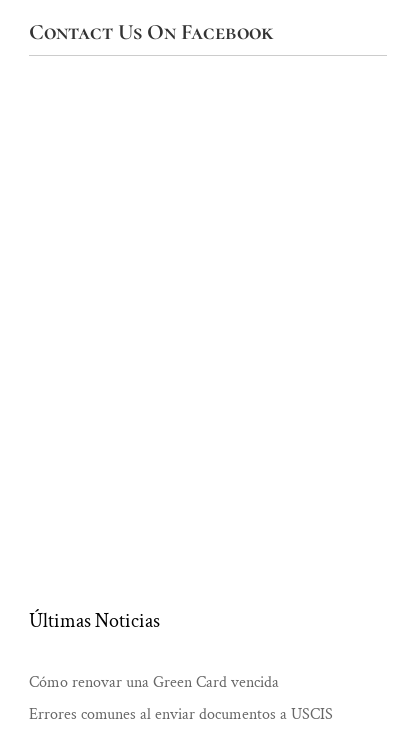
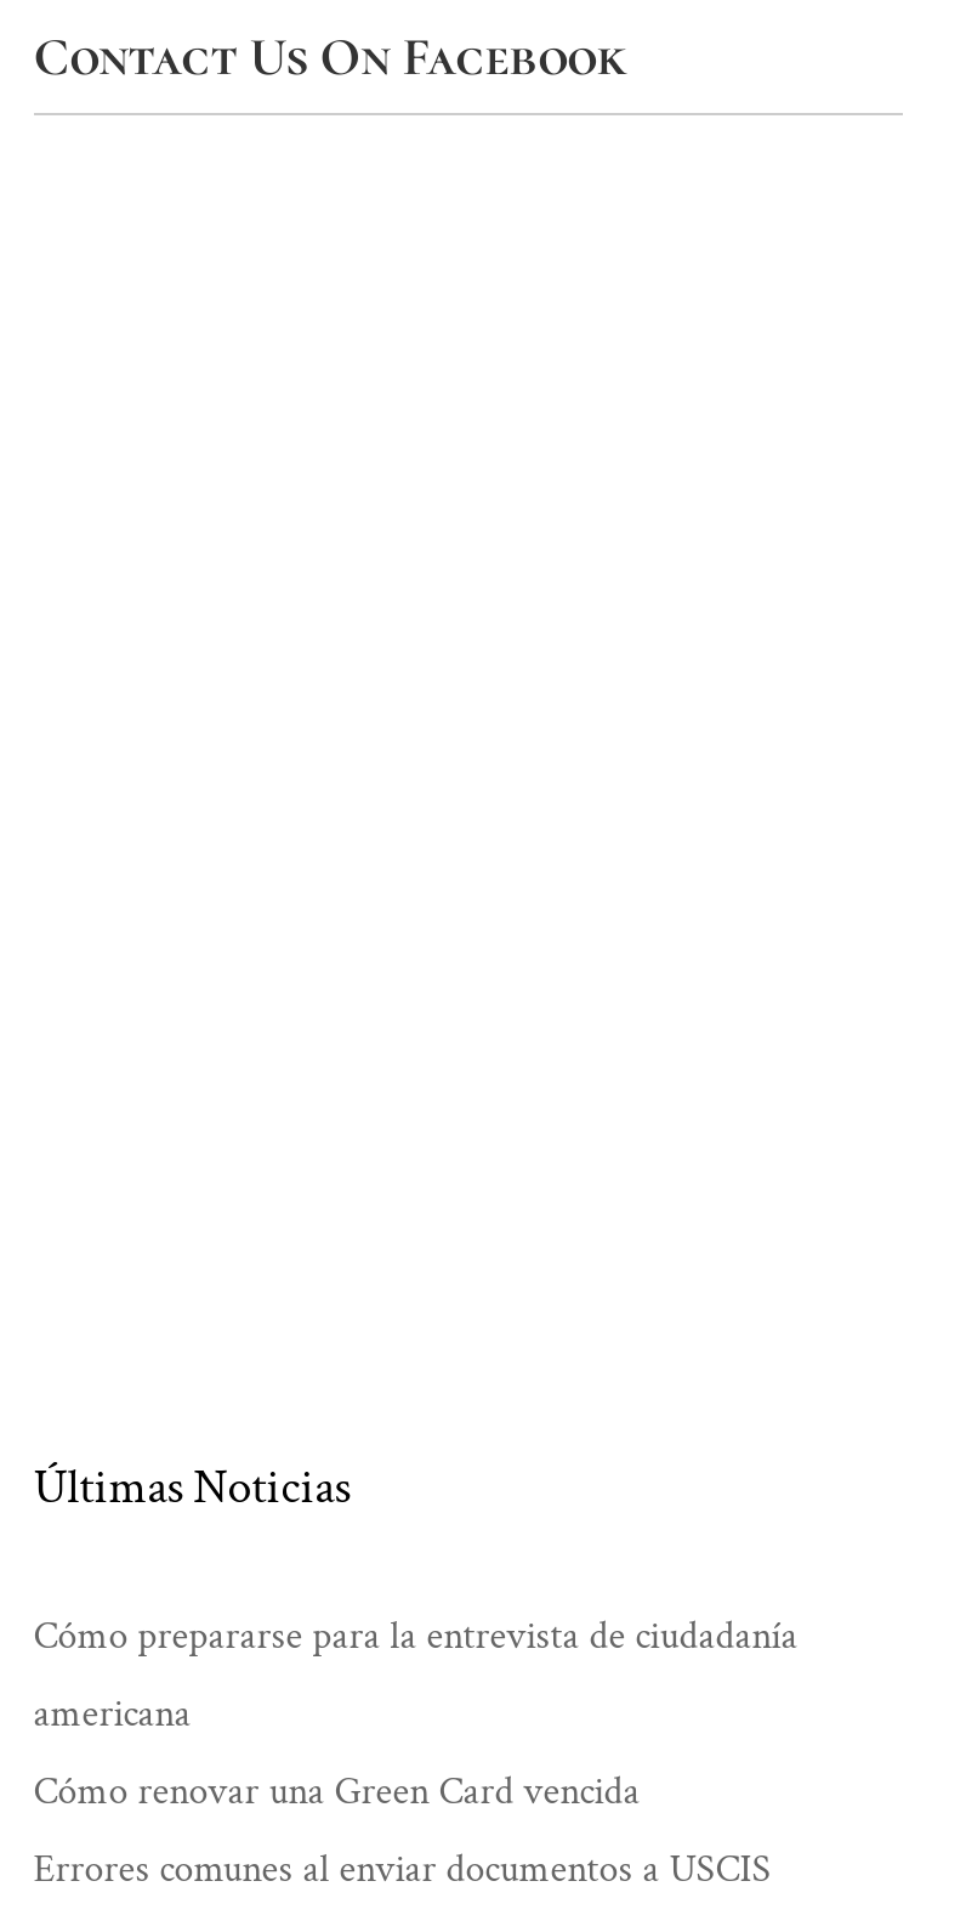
+ Cómo prepararse para la entrevista de ciudadanía
+ americana
